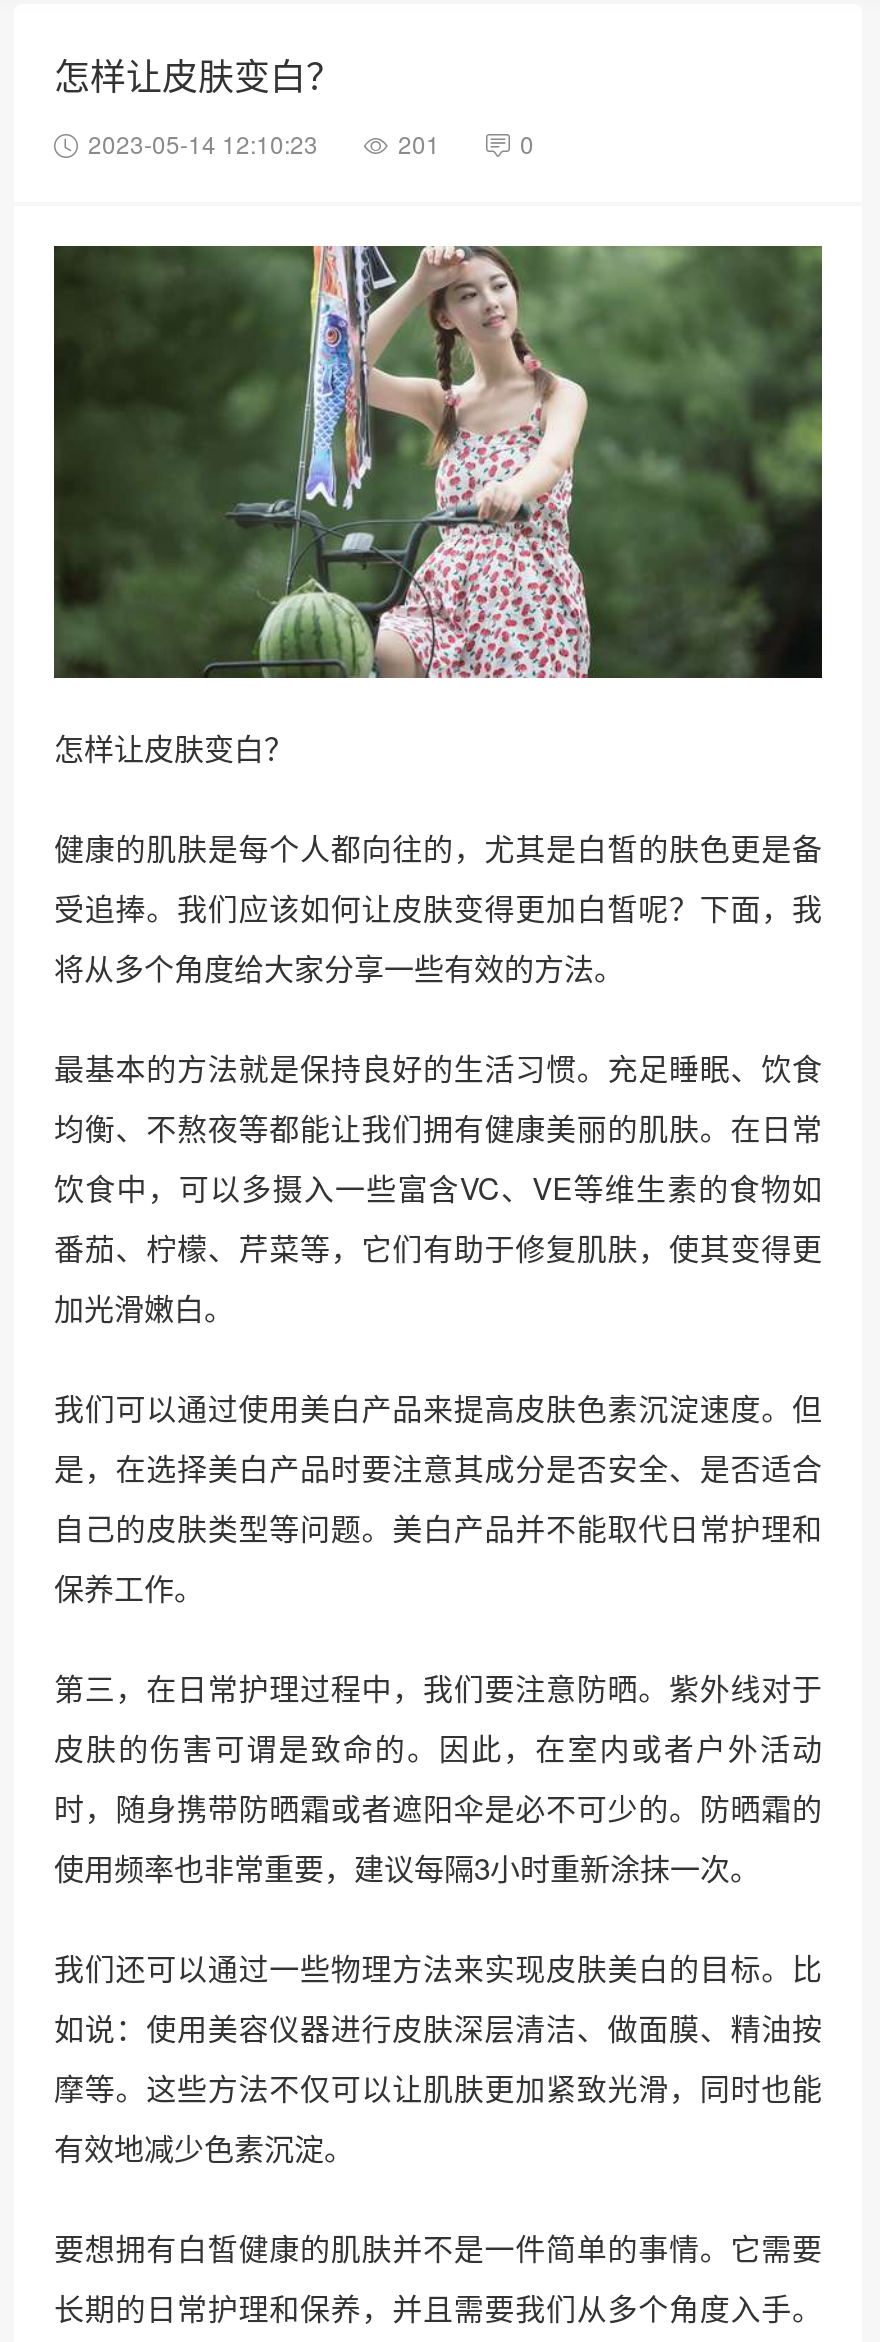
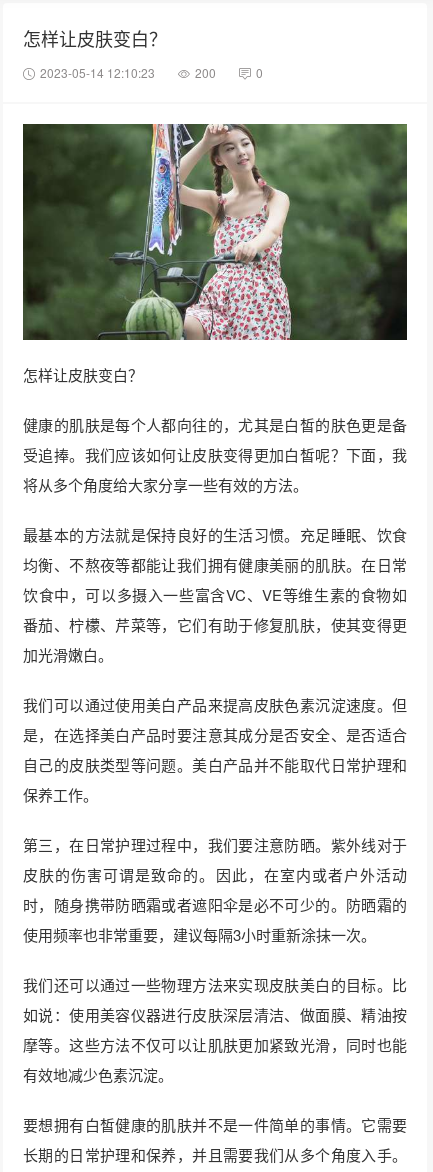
- 201
+ 200
